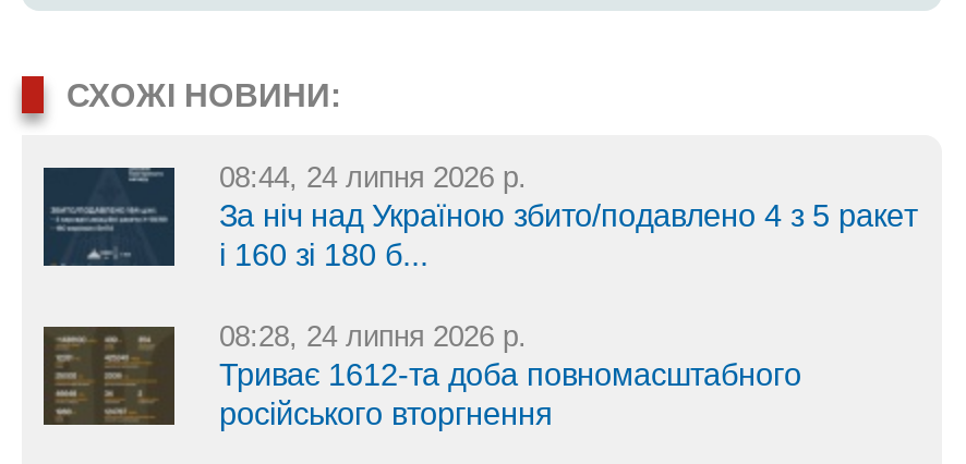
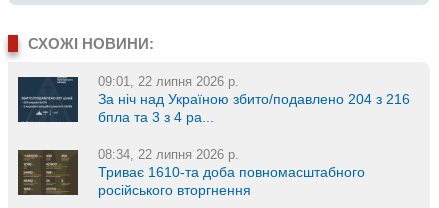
- 08:44, 24 липня 2026 р.
- За ніч над Україною збито/подавлено 4 з 5 ракет
- і 160 зі 180 б...
+ 09:01, 22 липня 2026 р.
+ За ніч над Україною збито/подавлено 204 з 216
+ бпла та 3 з 4 ра...

- 08:28, 24 липня 2026 р.
- Триває 1612-та доба повномасштабного
+ 08:34, 22 липня 2026 р.
+ Триває 1610-та доба повномасштабного
